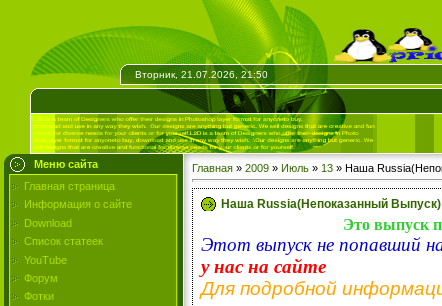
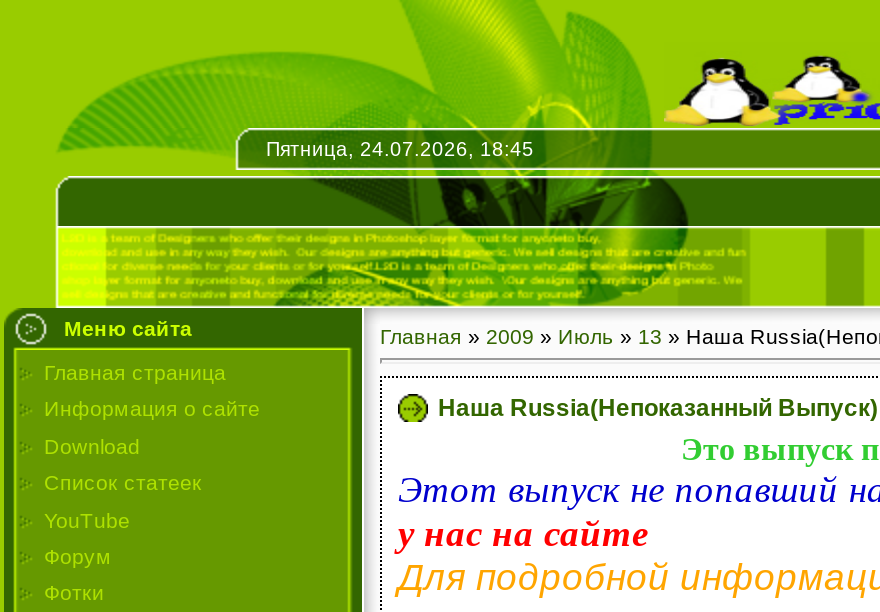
- Вторник, 21.07.2026, 21:50
+ Пятница, 24.07.2026, 18:45
